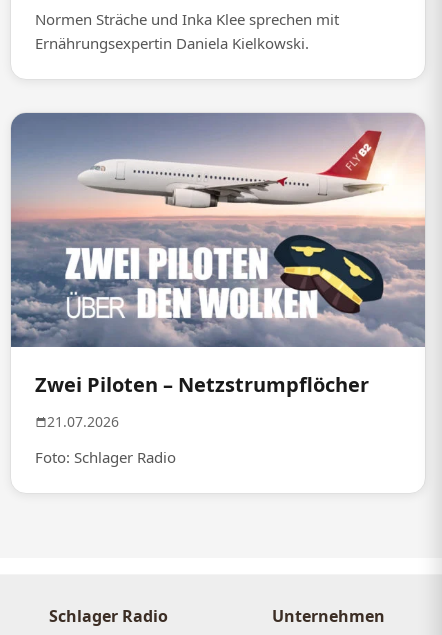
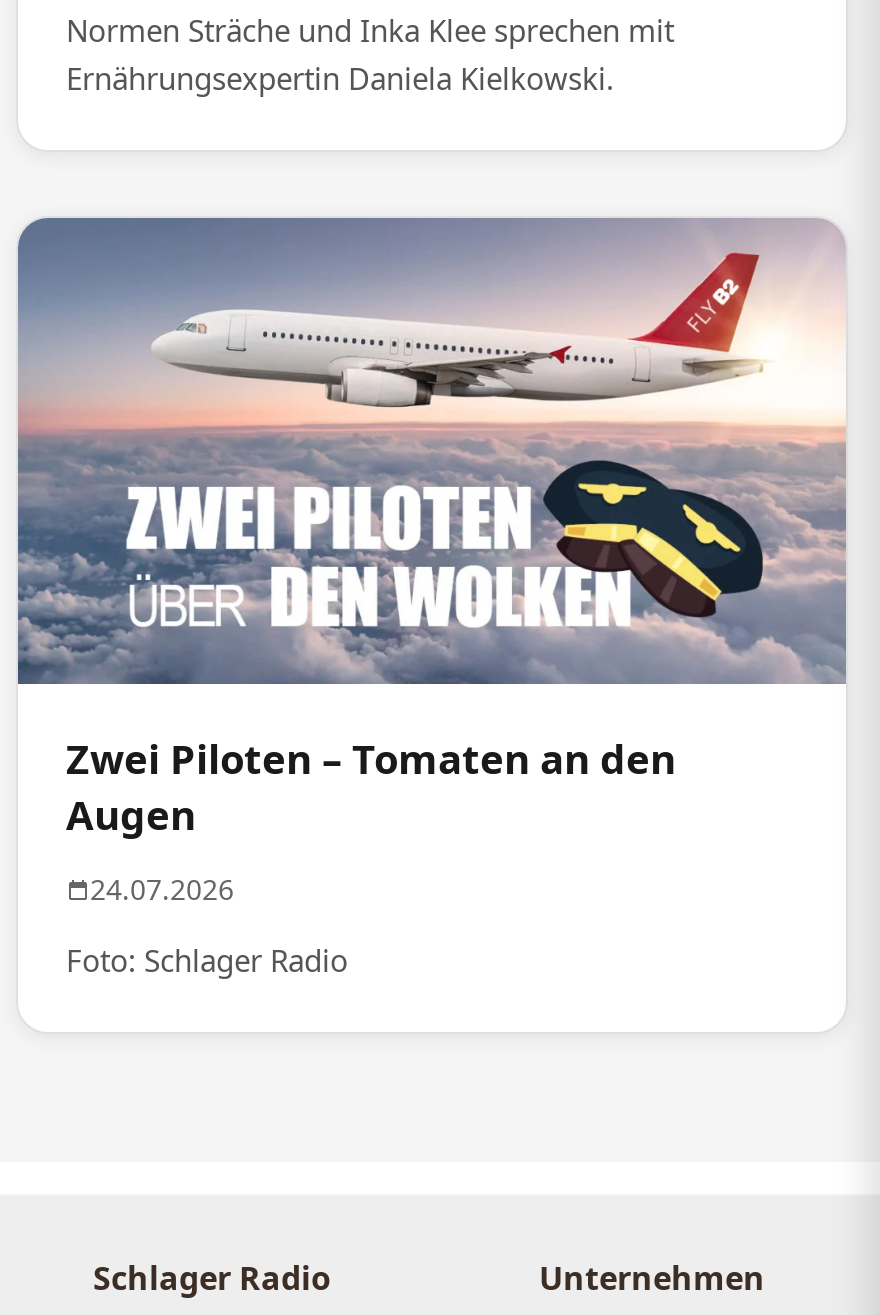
- Zwei Piloten – Netzstrumpflöcher
+ Zwei Piloten – Tomaten an den
+ Augen

- 21.07.2026
+ 24.07.2026
